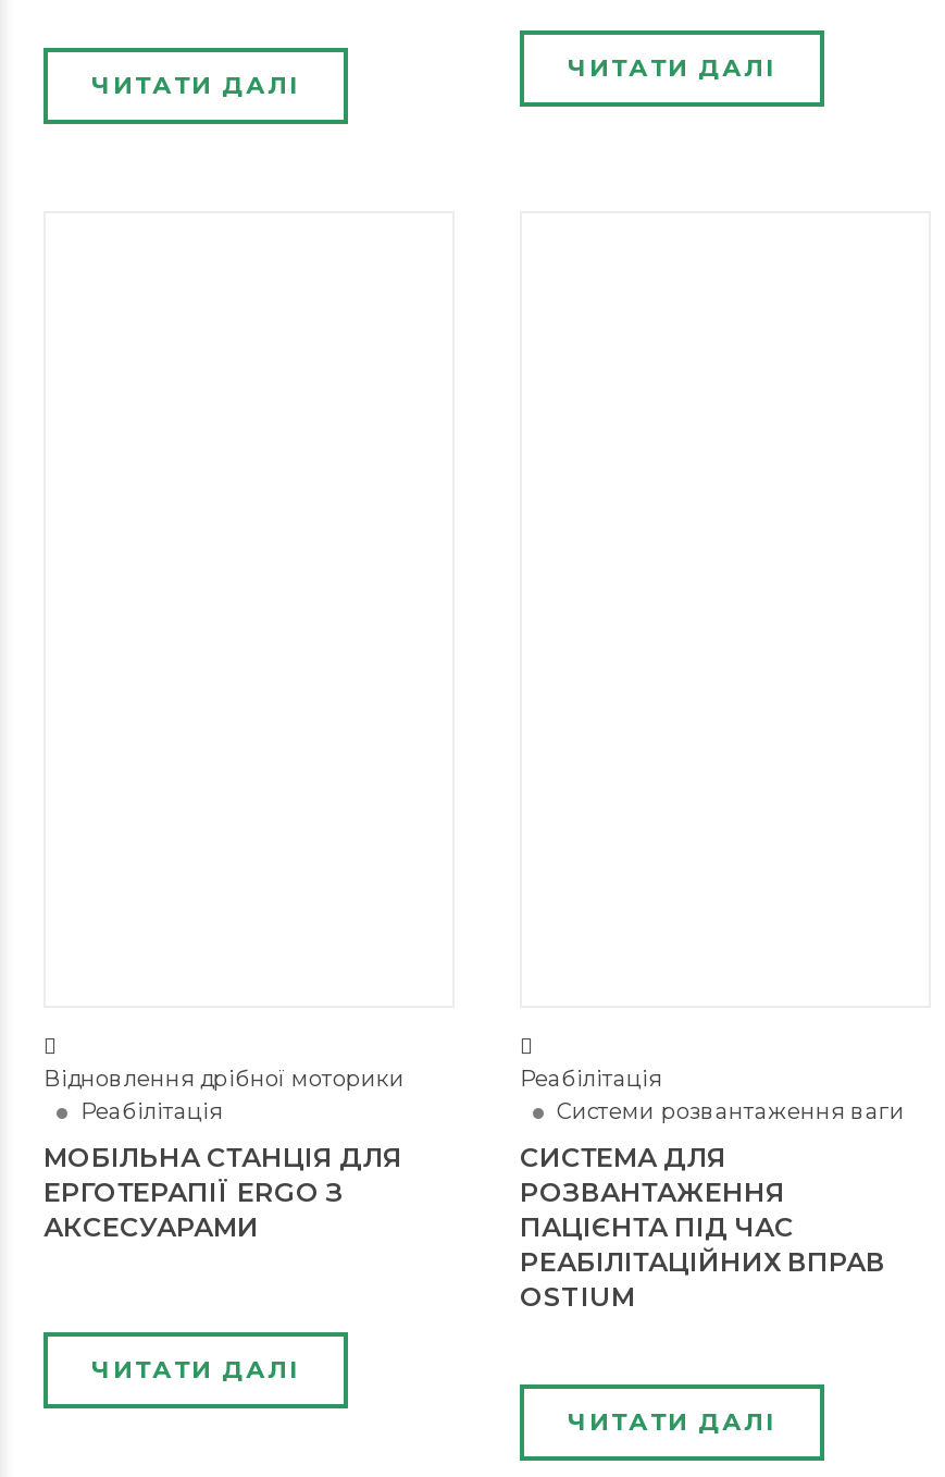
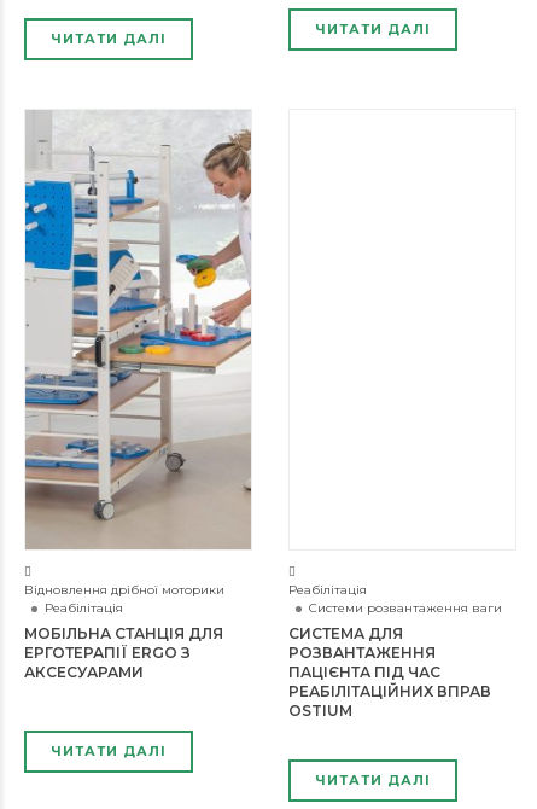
+ [image]
